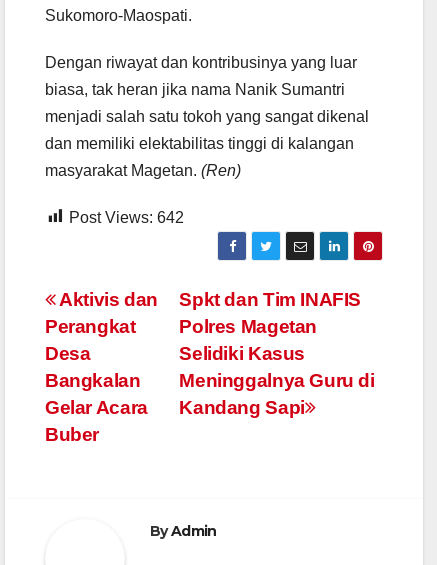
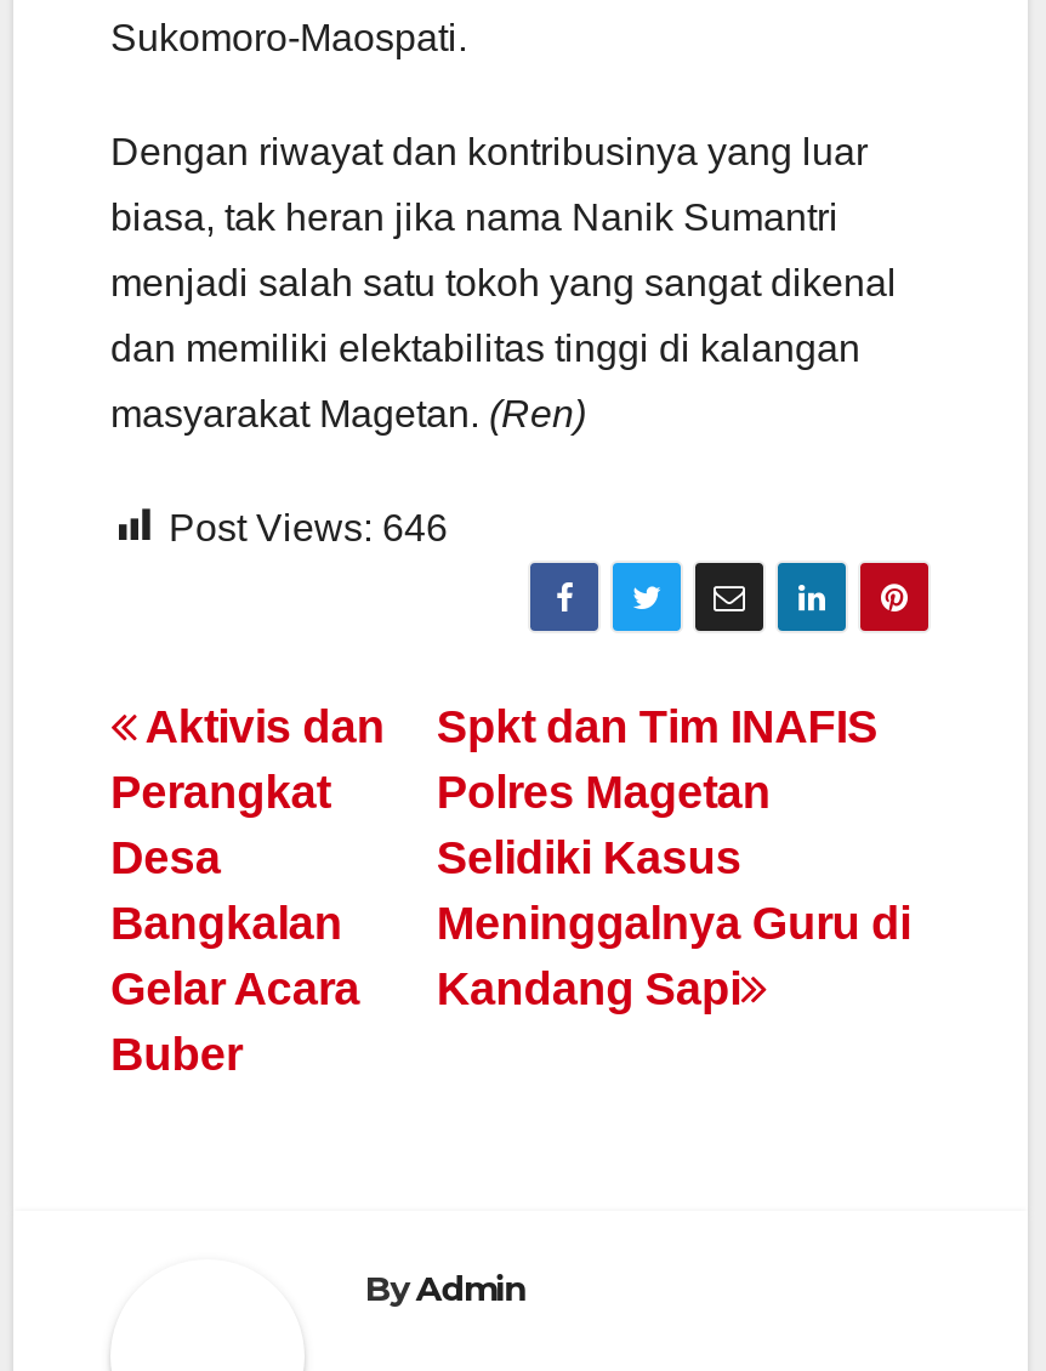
- Post Views: 642
+ Post Views: 646
